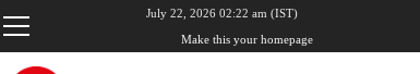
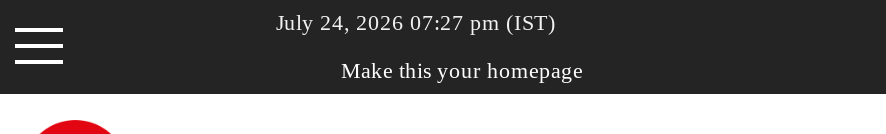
- July 22, 2026 02:22 am (IST)
+ July 24, 2026 07:27 pm (IST)
